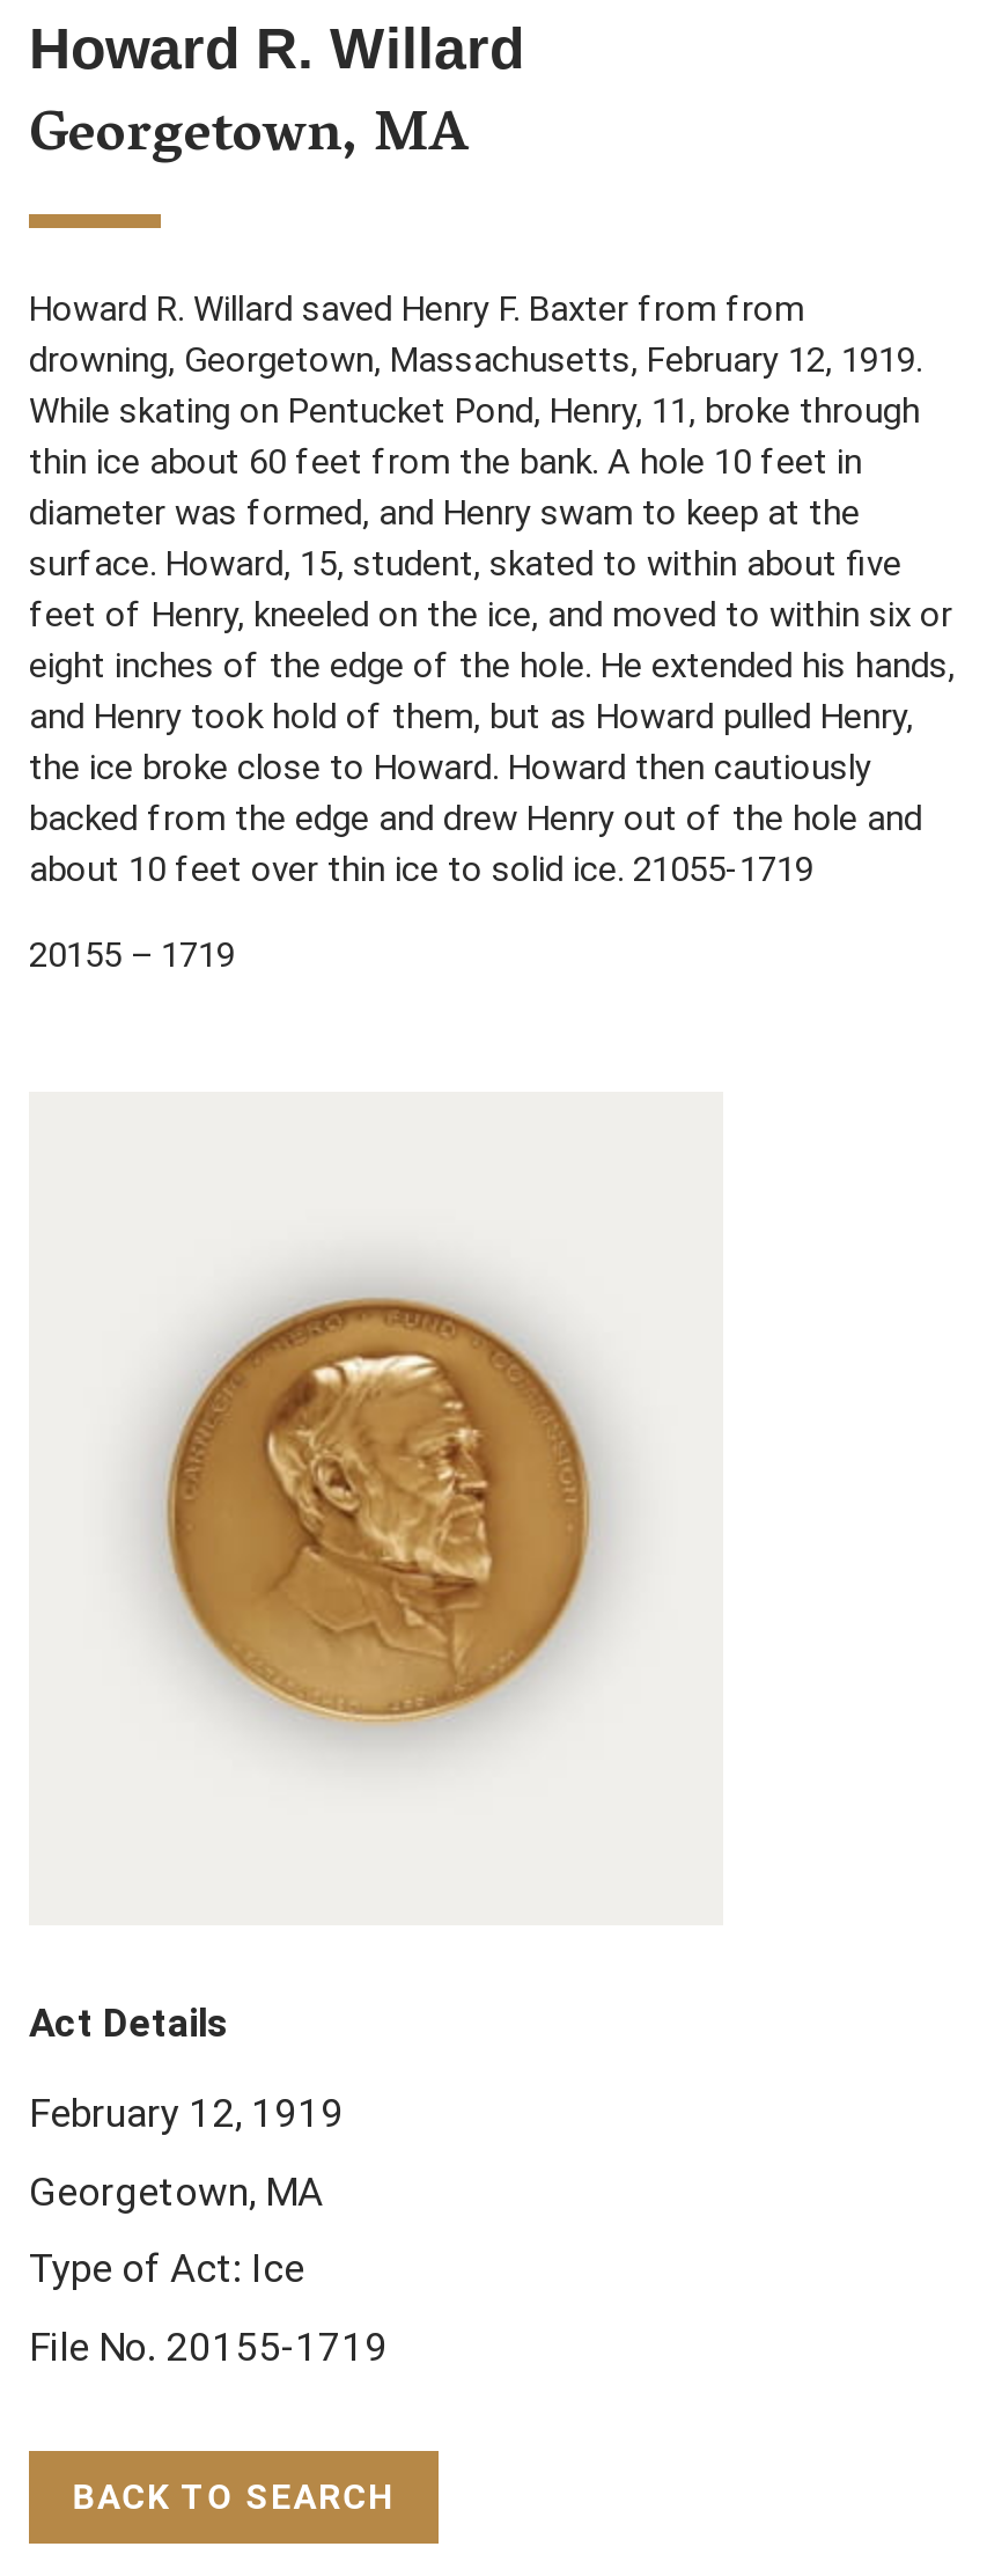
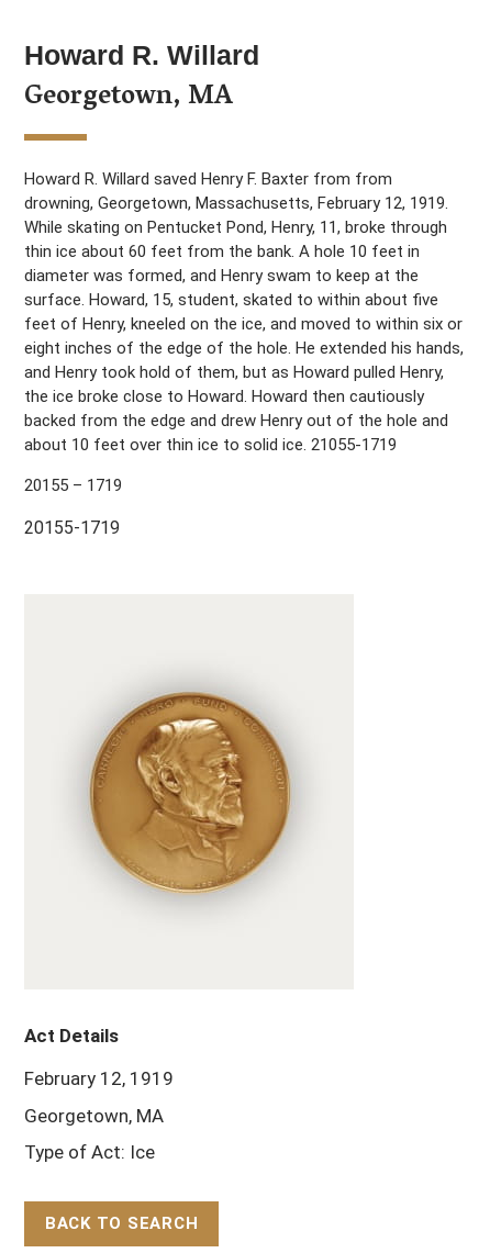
+ 20155-1719

moved down: [image]

moved down: Act Details | February 12, 1919 | Georgetown, MA | Type of Act: Ice

- File No. 20155-1719
